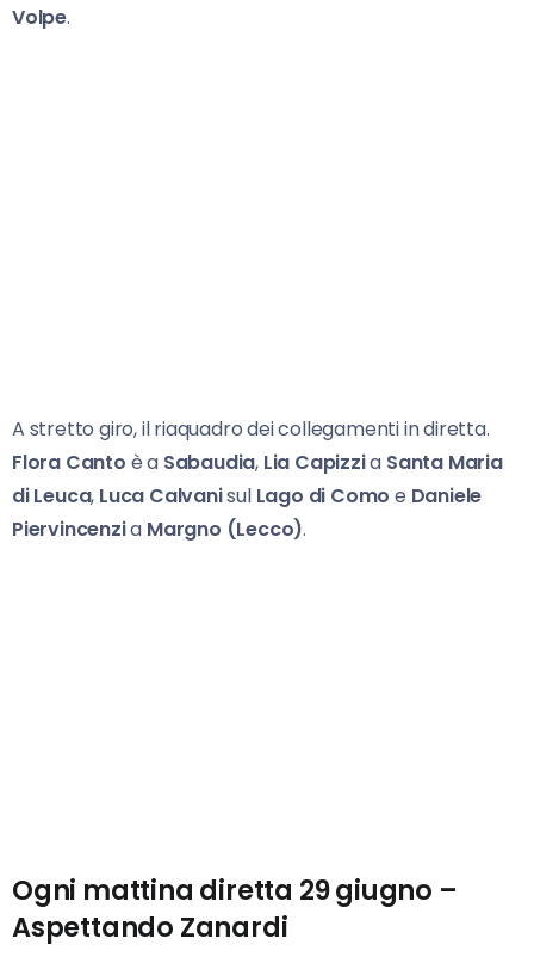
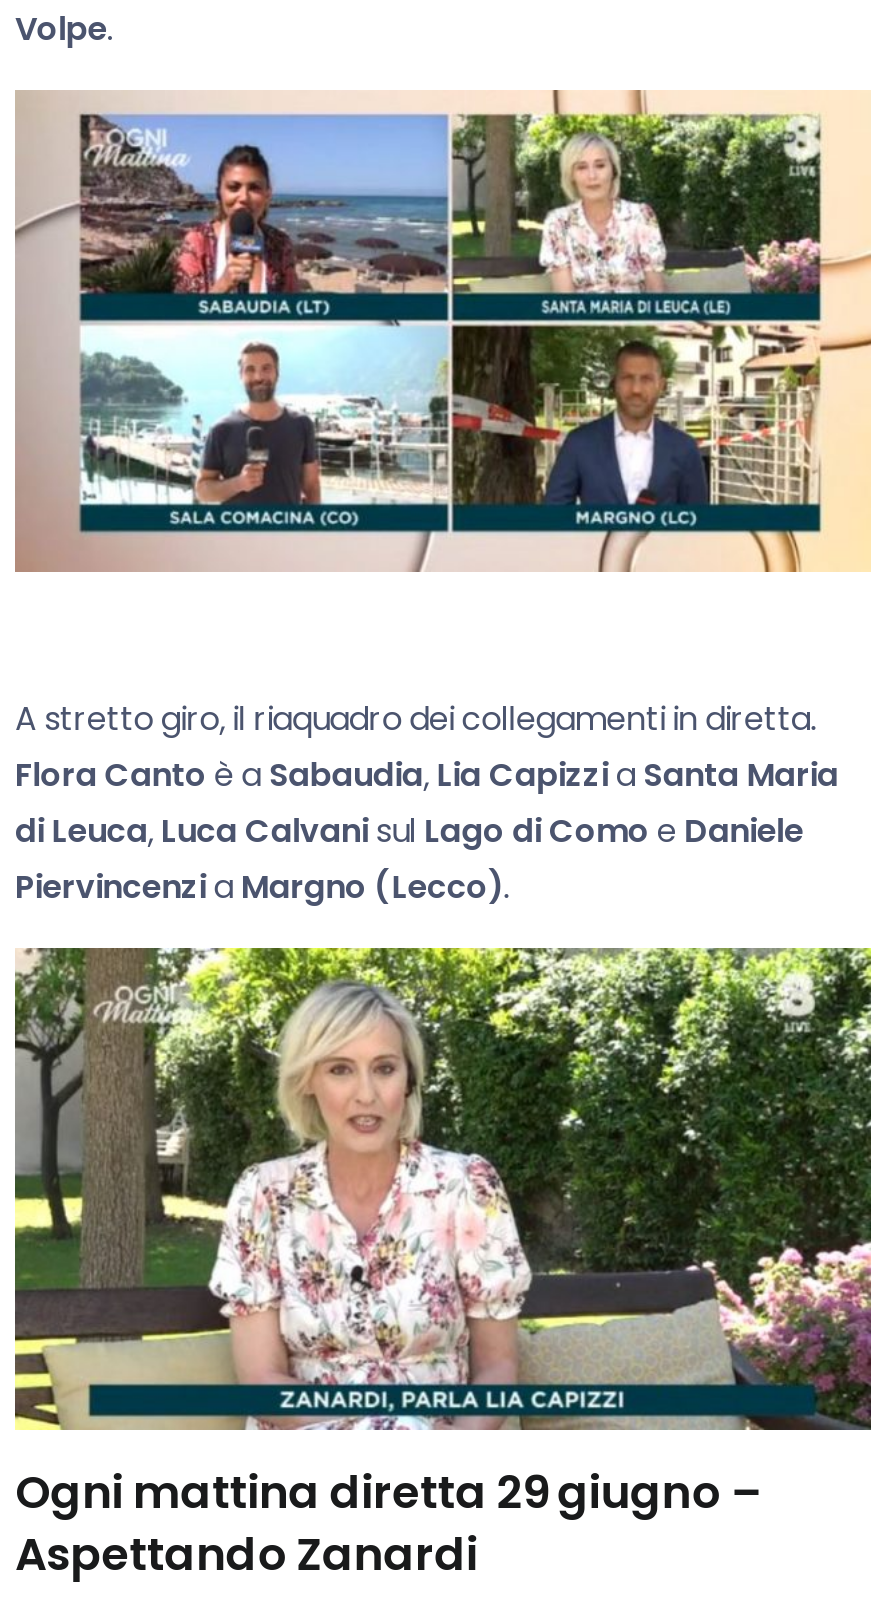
+ [image]

+ [image]
